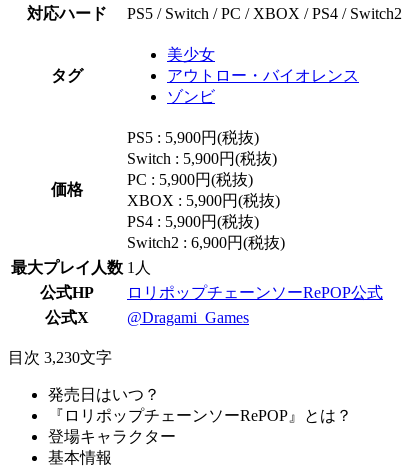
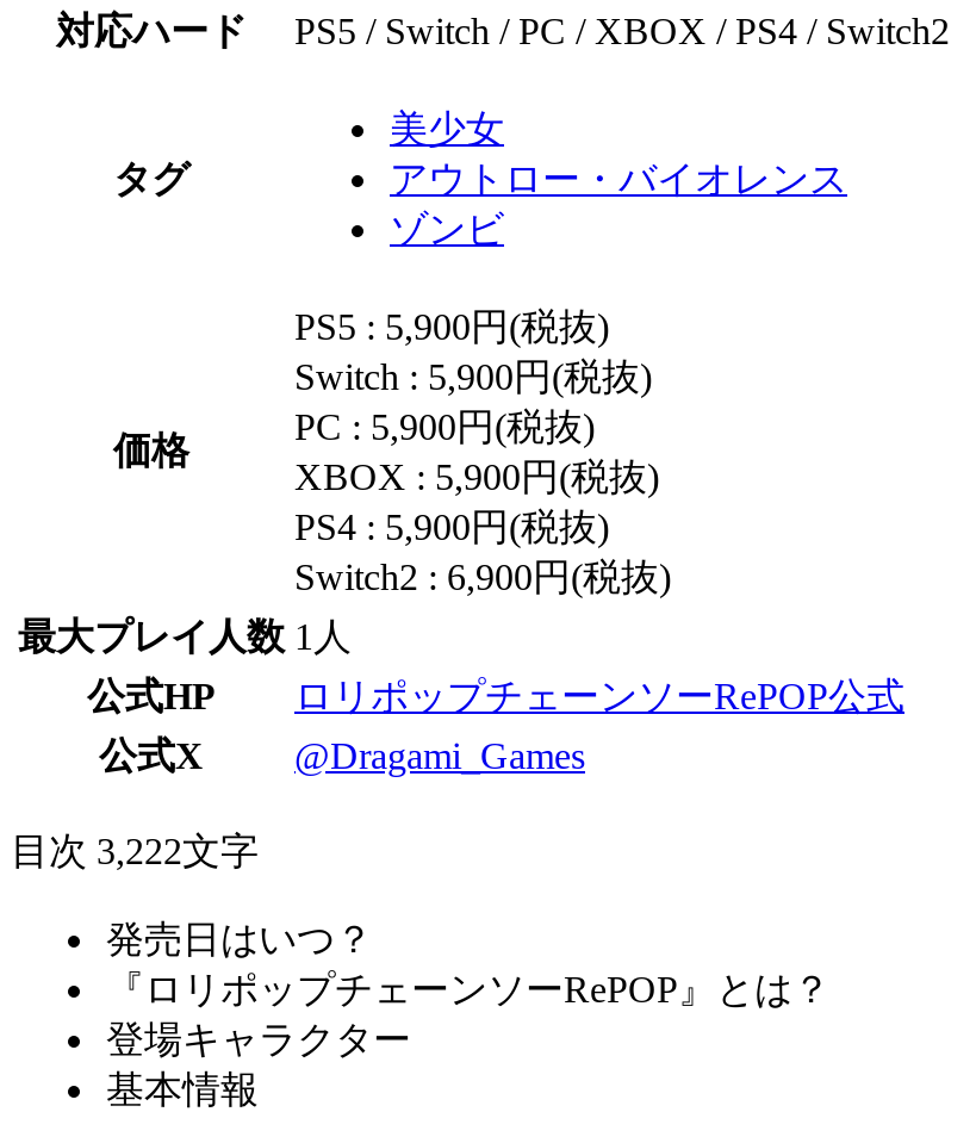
- 目次 3,230文字
+ 目次 3,222文字
